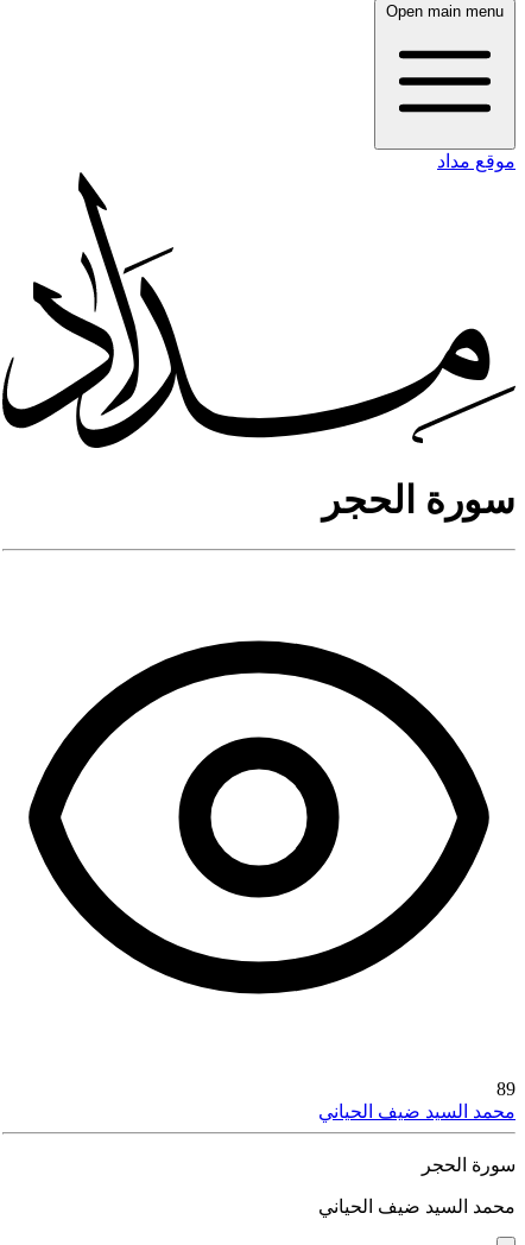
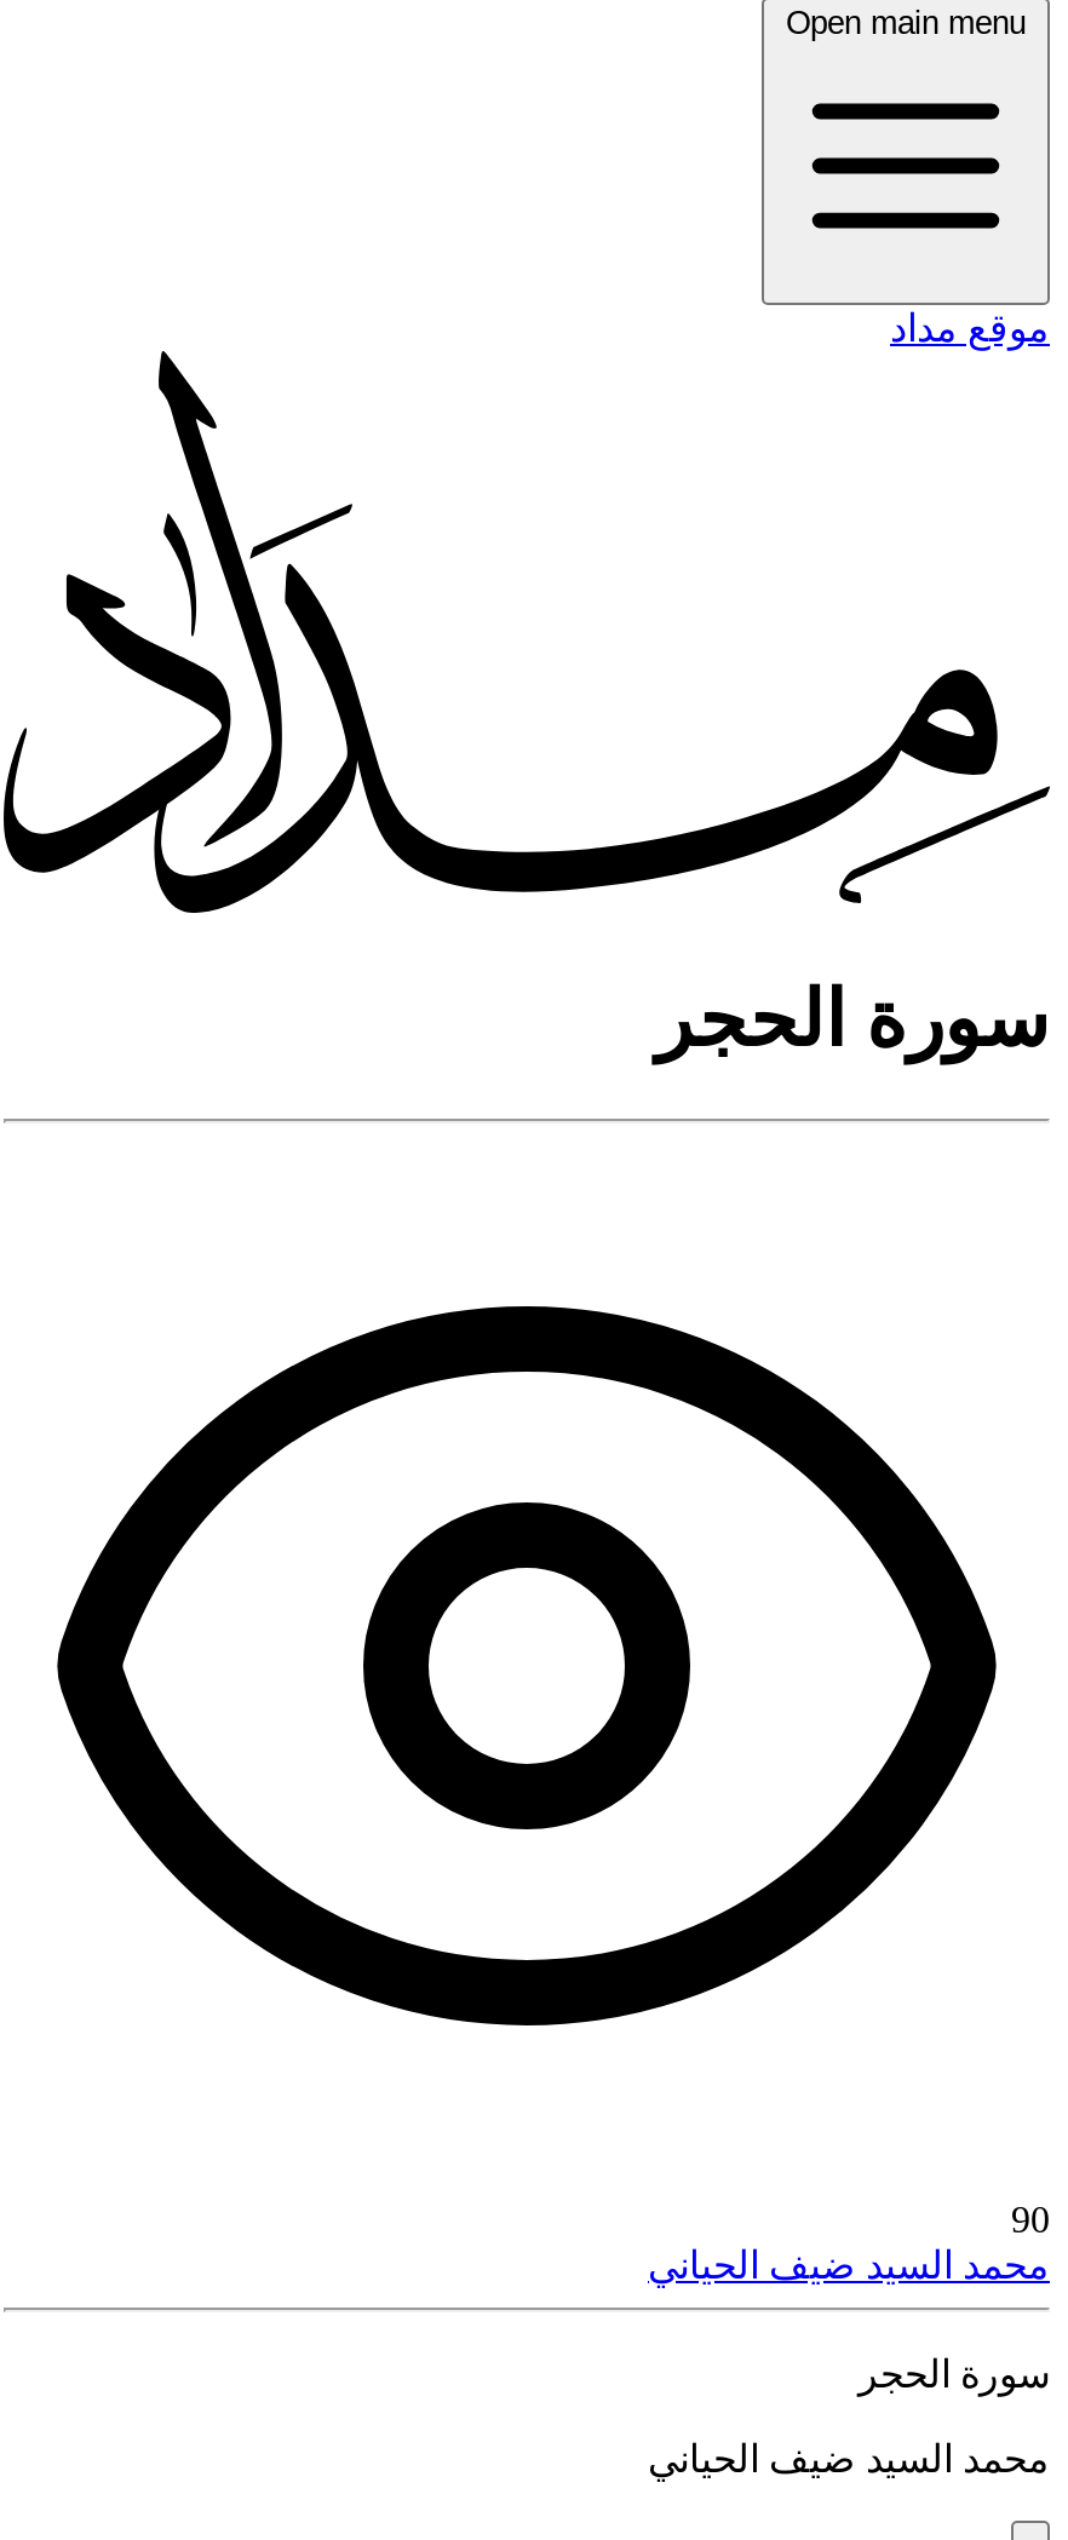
- 89
+ 90
